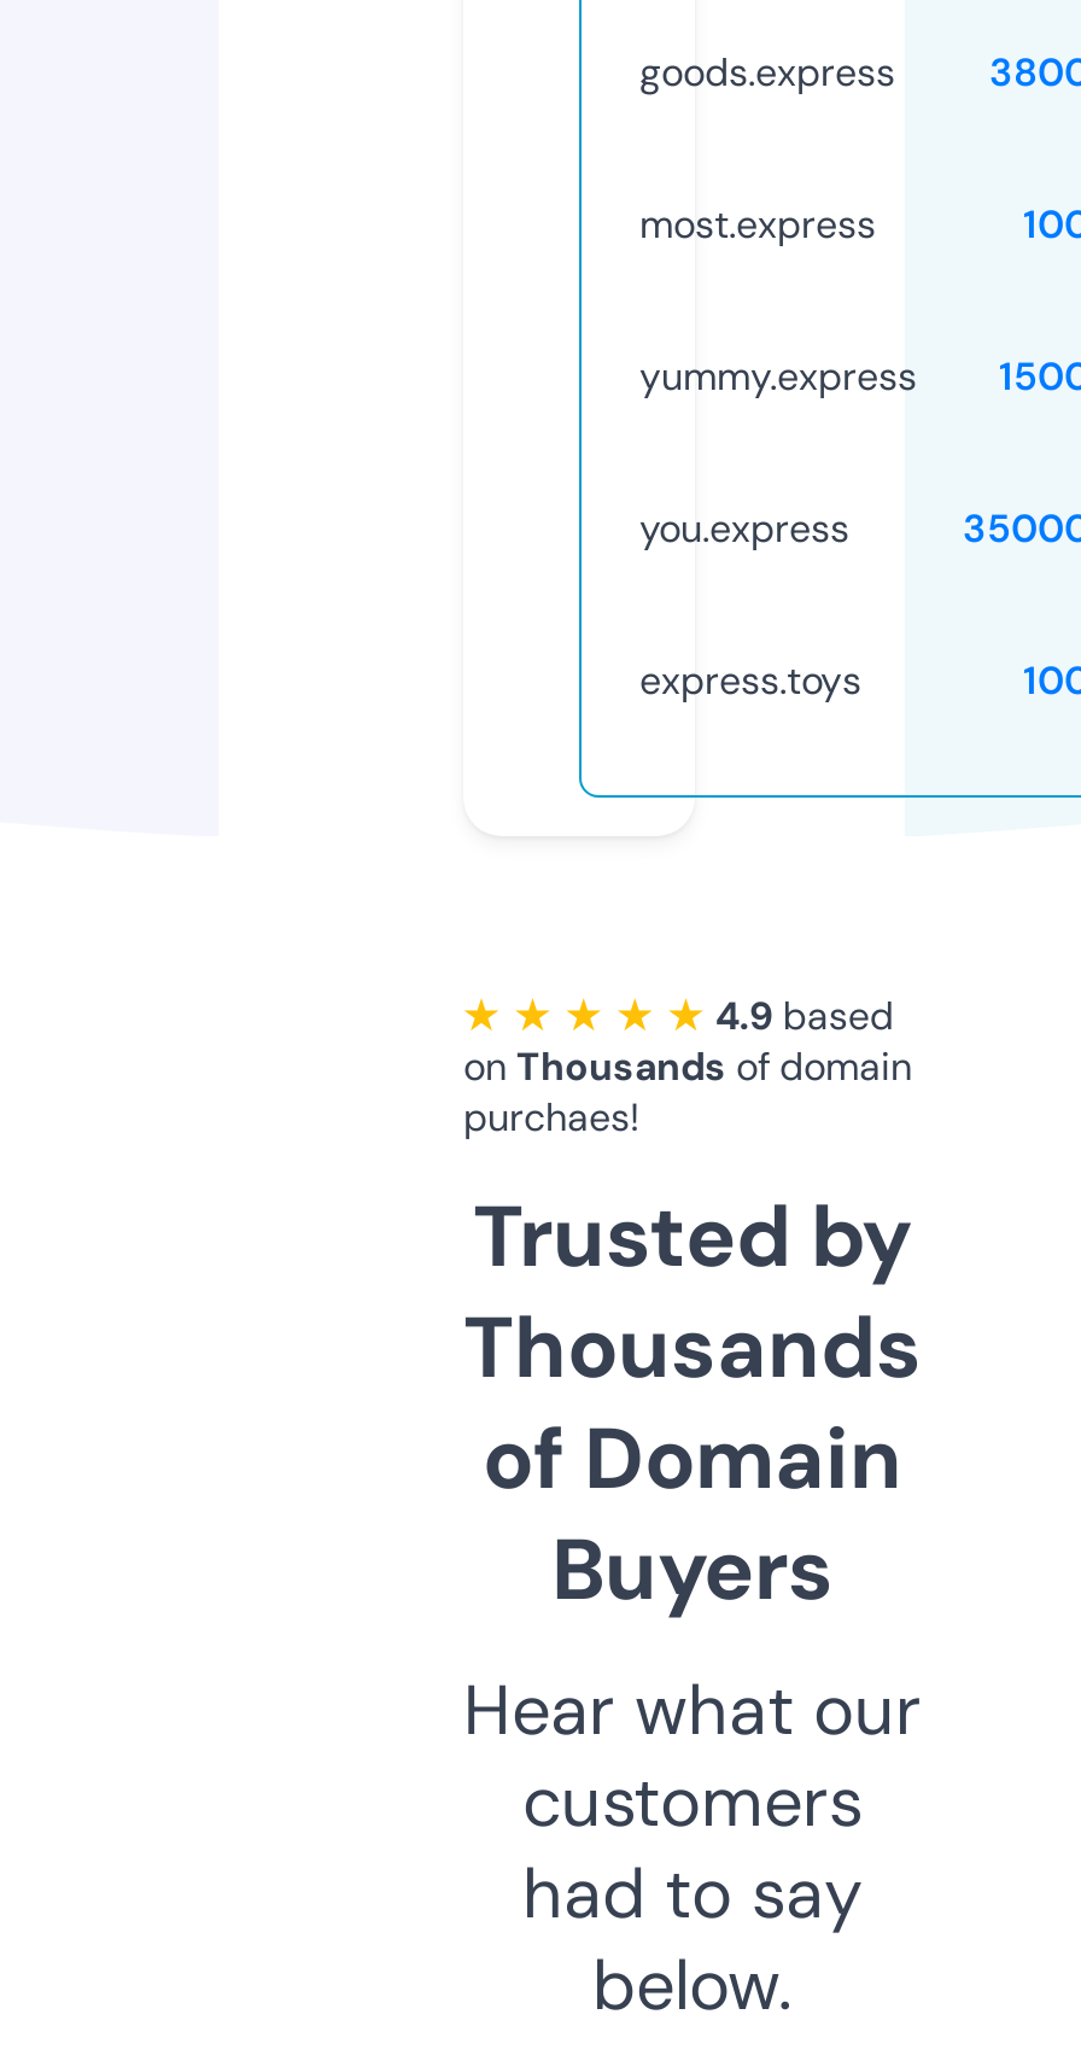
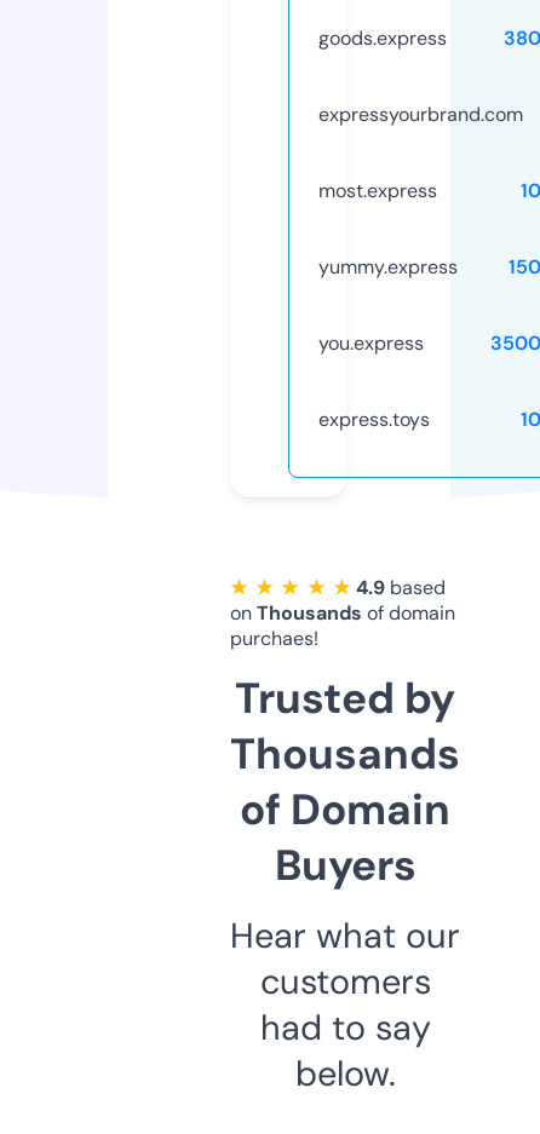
+ expressyourbrand.com
